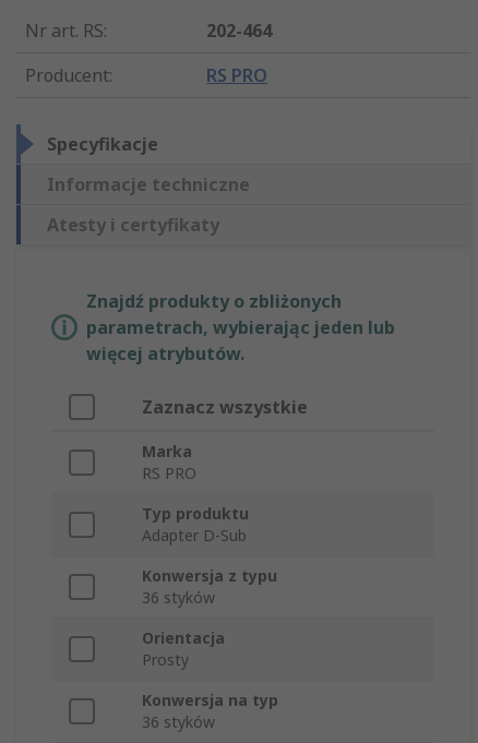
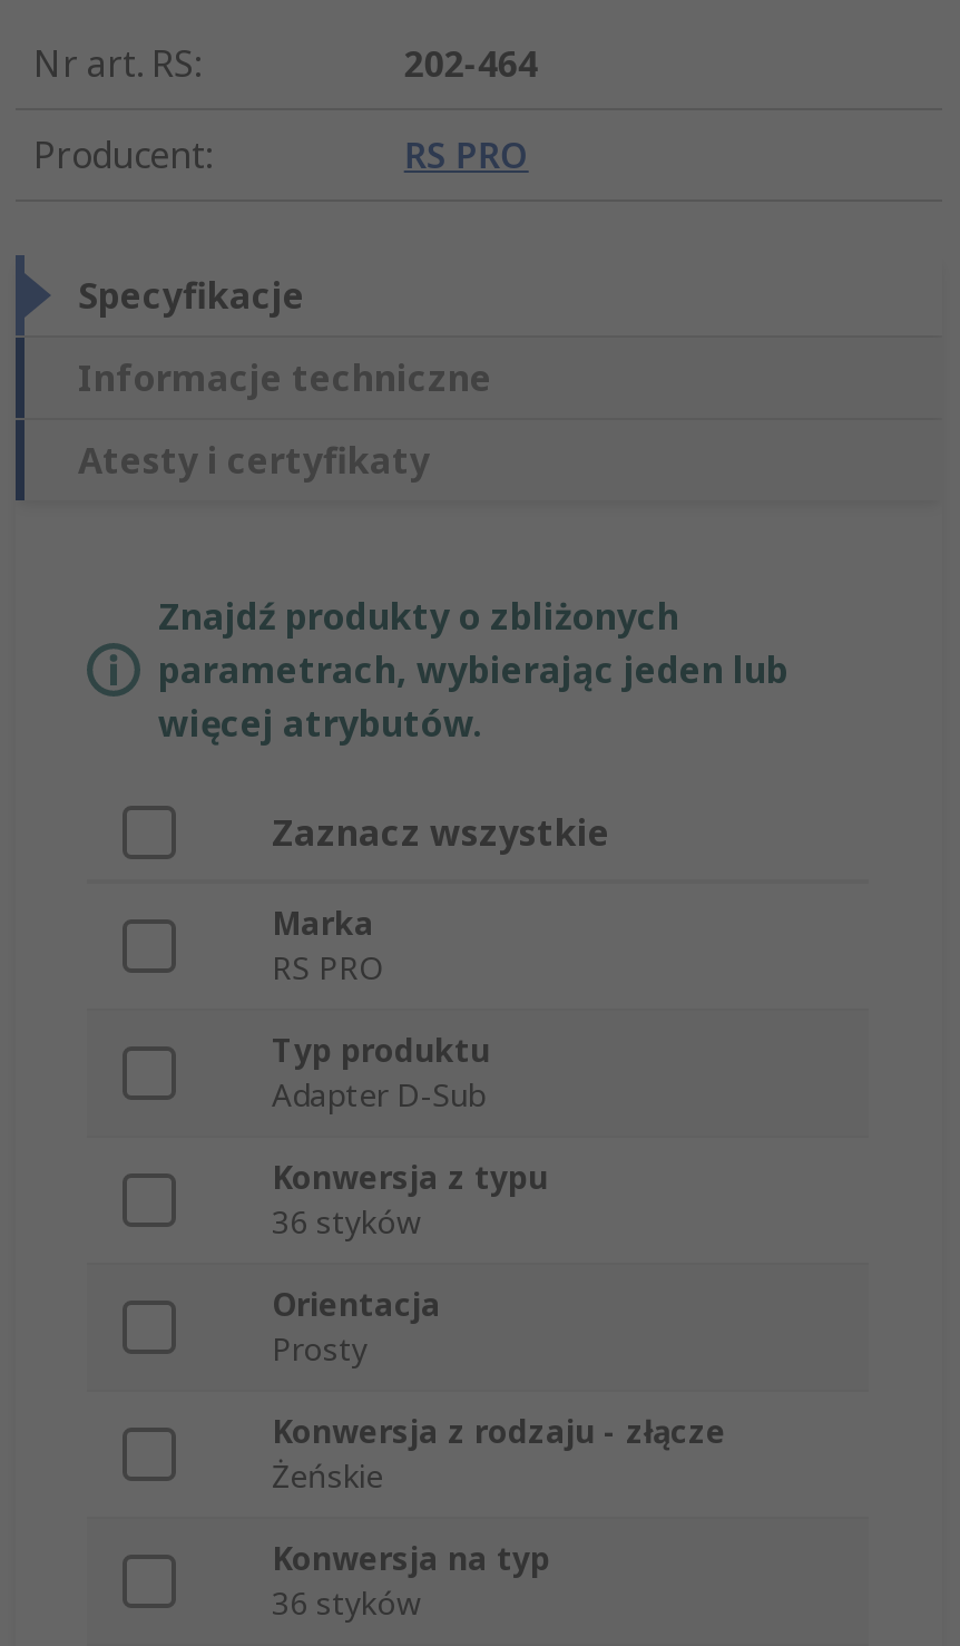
+ Konwersja z rodzaju - złącze
+ Żeńskie
